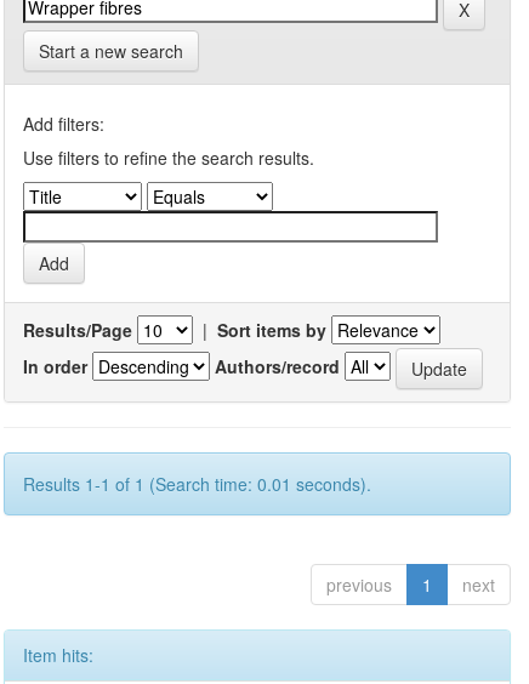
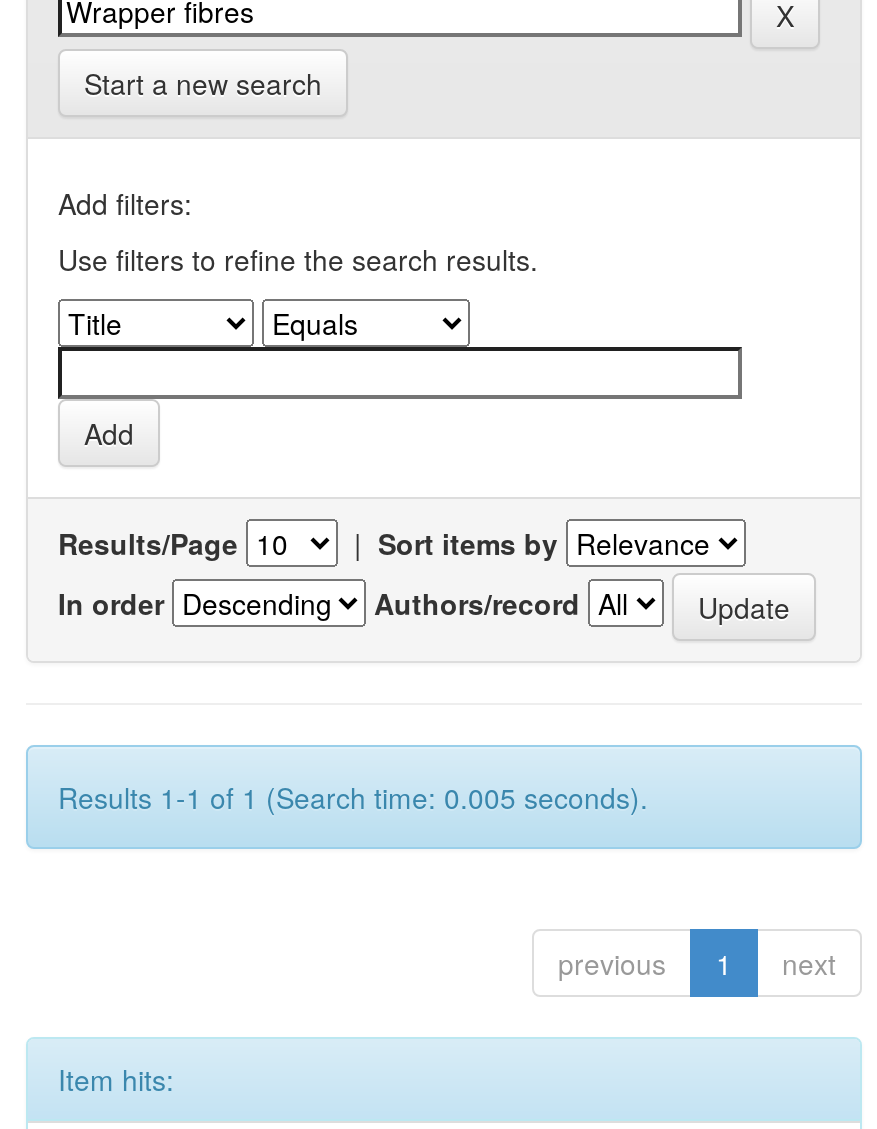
- Results 1-1 of 1 (Search time: 0.01 seconds).
+ Results 1-1 of 1 (Search time: 0.005 seconds).
